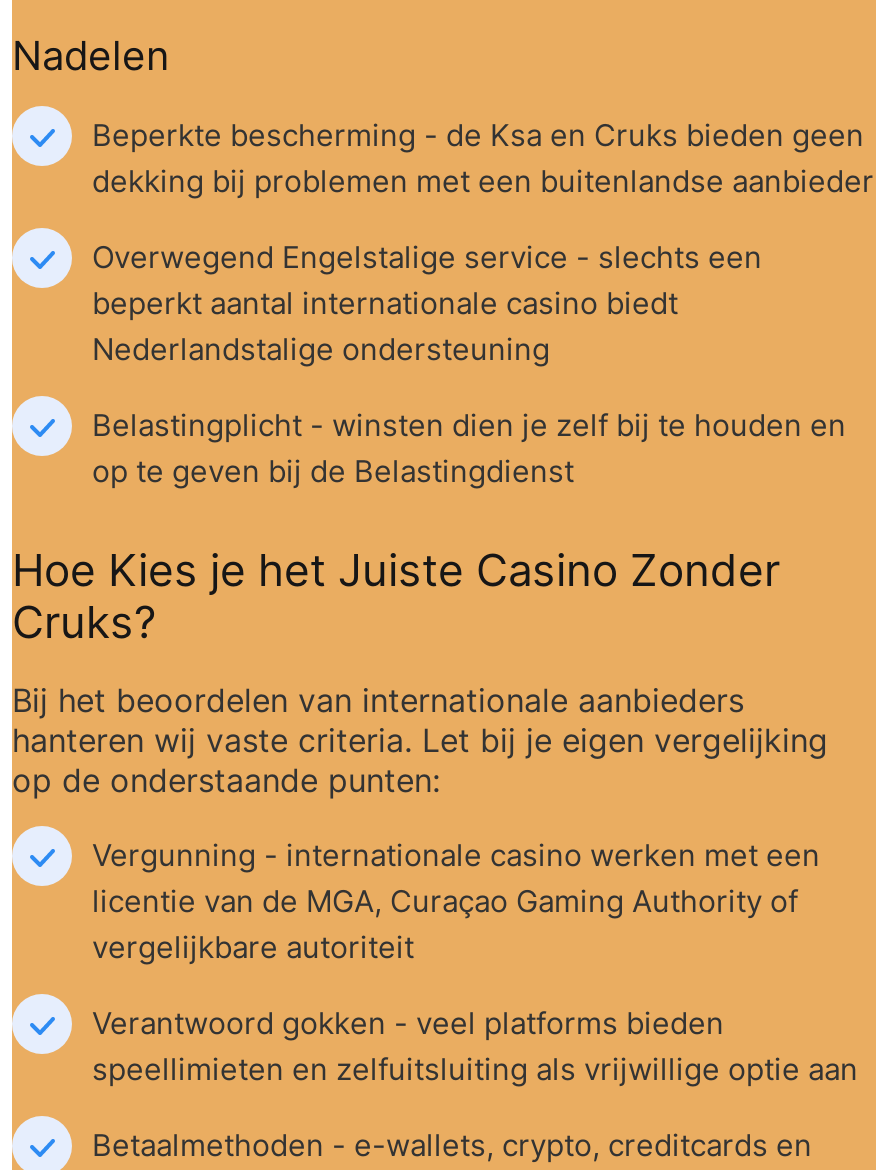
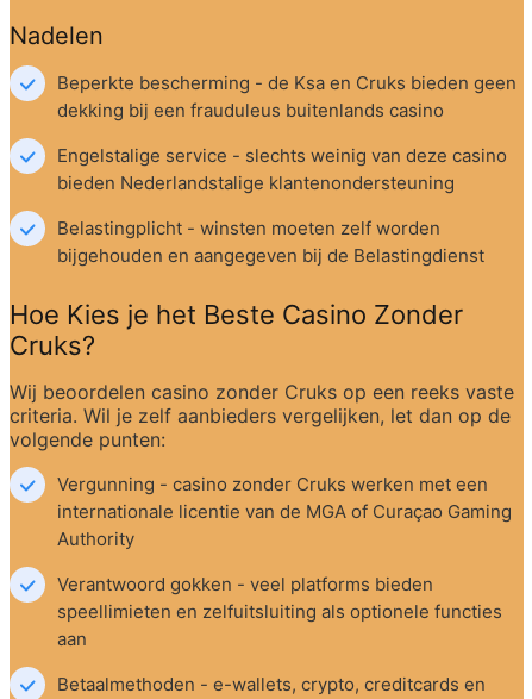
- dekking bij problemen met een buitenlandse aanbieder
+ dekking bij een frauduleus buitenlands casino

- Overwegend Engelstalige service - slechts een
- beperkt aantal internationale casino biedt
- Nederlandstalige ondersteuning
+ Engelstalige service - slechts weinig van deze casino
+ bieden Nederlandstalige klantenondersteuning

- Belastingplicht - winsten dien je zelf bij te houden en
- op te geven bij de Belastingdienst
+ Belastingplicht - winsten moeten zelf worden
+ bijgehouden en aangegeven bij de Belastingdienst

- Hoe Kies je het Juiste Casino Zonder
+ Hoe Kies je het Beste Casino Zonder

moved up: Cruks?

- Bij het beoordelen van internationale aanbieders
- hanteren wij vaste criteria. Let bij je eigen vergelijking
- op de onderstaande punten:
+ Wij beoordelen casino zonder Cruks op een reeks vaste
+ criteria. Wil je zelf aanbieders vergelijken, let dan op de
+ volgende punten:

- Vergunning - internationale casino werken met een
- licentie van de MGA, Curaçao Gaming Authority of
- vergelijkbare autoriteit
+ Vergunning - casino zonder Cruks werken met een
+ internationale licentie van de MGA of Curaçao Gaming
+ Authority

moved up: Verantwoord gokken - veel platforms bieden

- speellimieten en zelfuitsluiting als vrijwillige optie aan
+ speellimieten en zelfuitsluiting als optionele functies
+ aan
